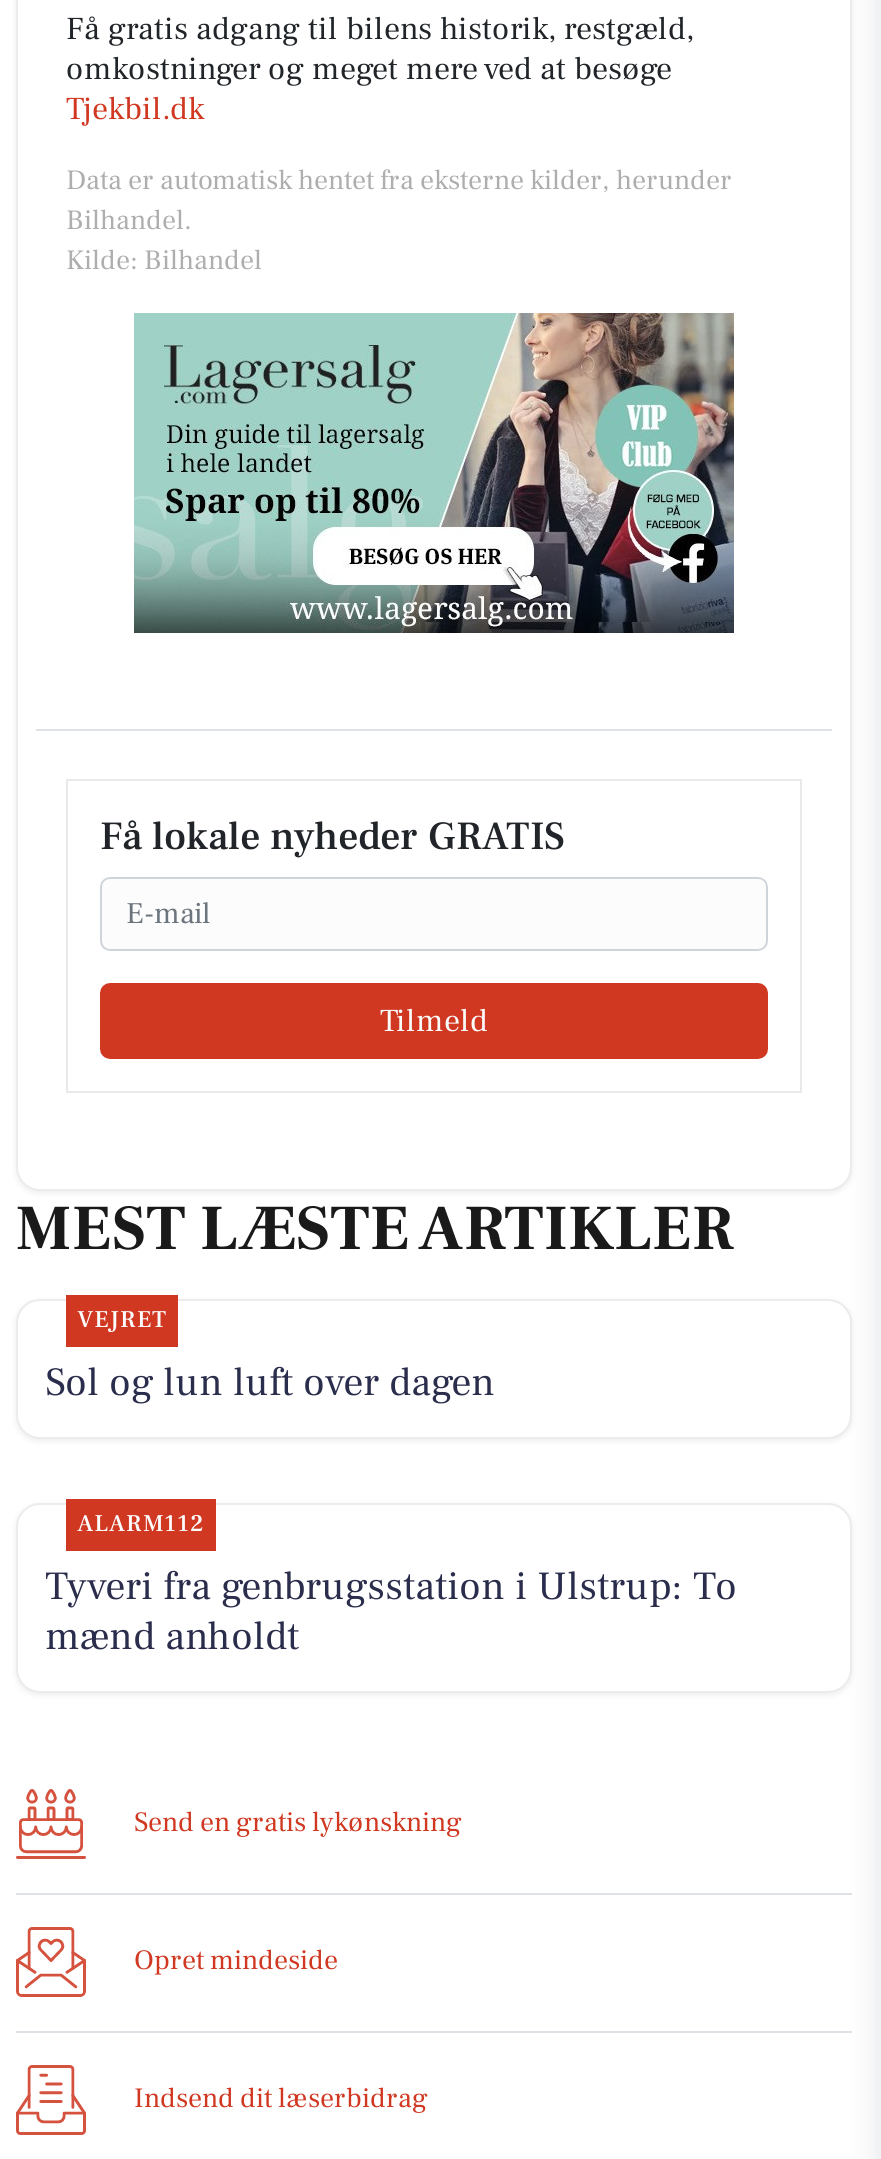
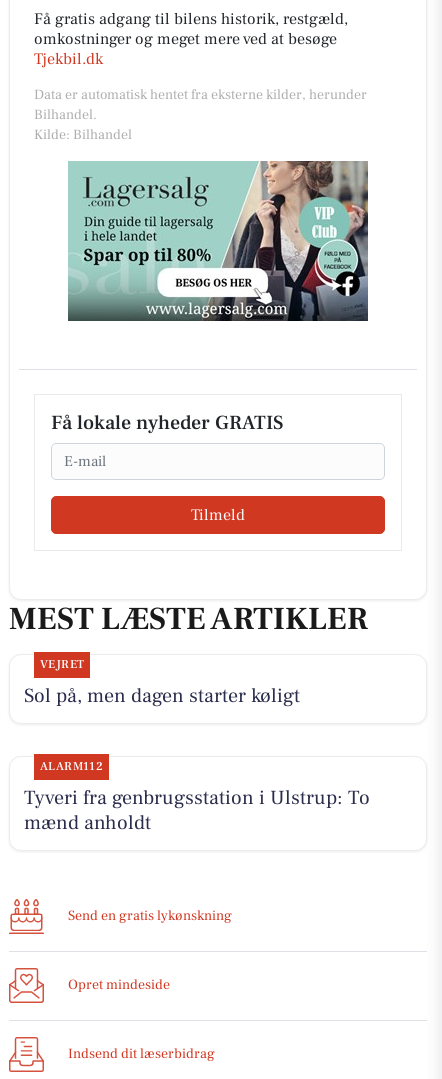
- Sol og lun luft over dagen
+ Sol på, men dagen starter køligt
